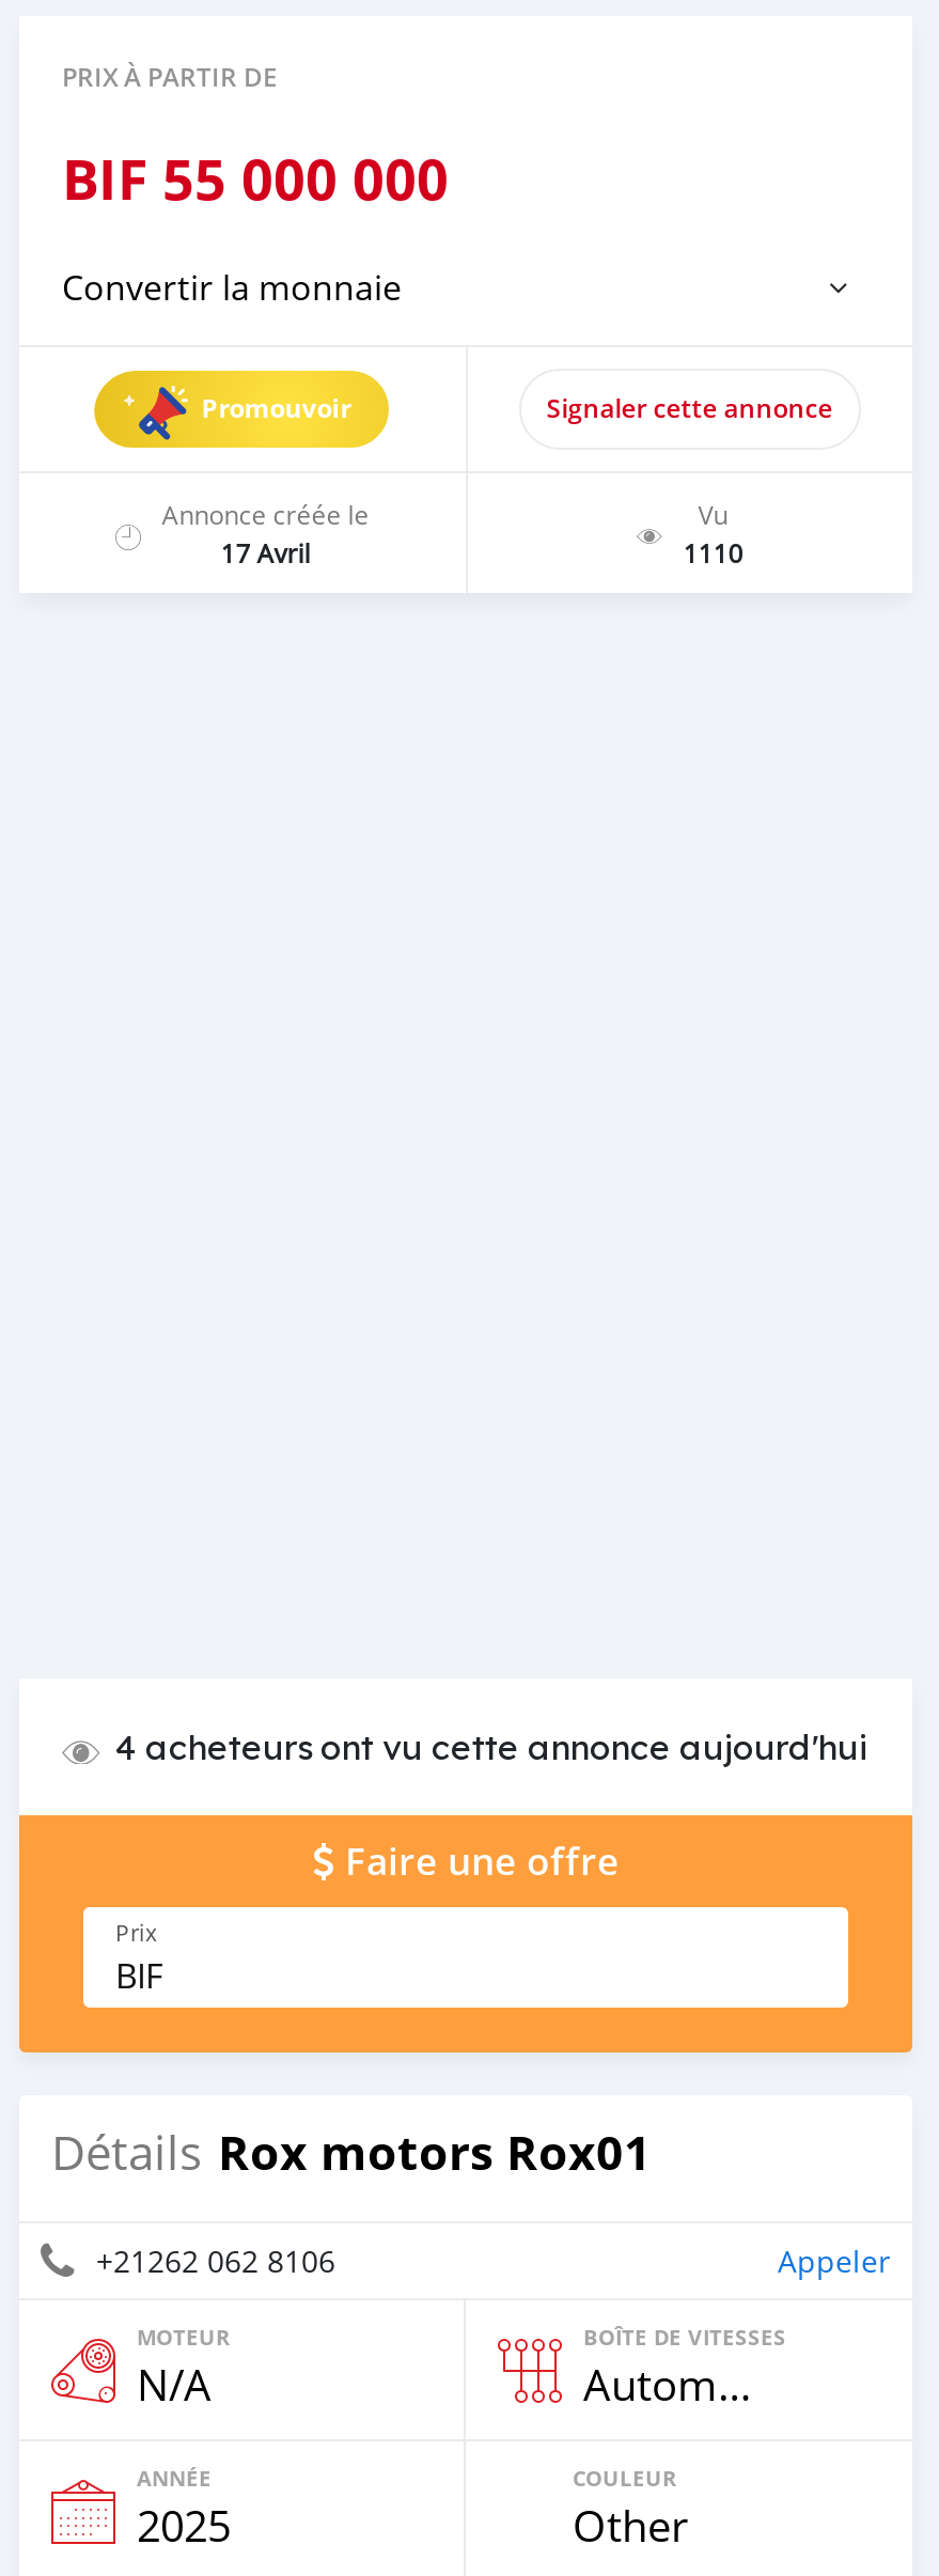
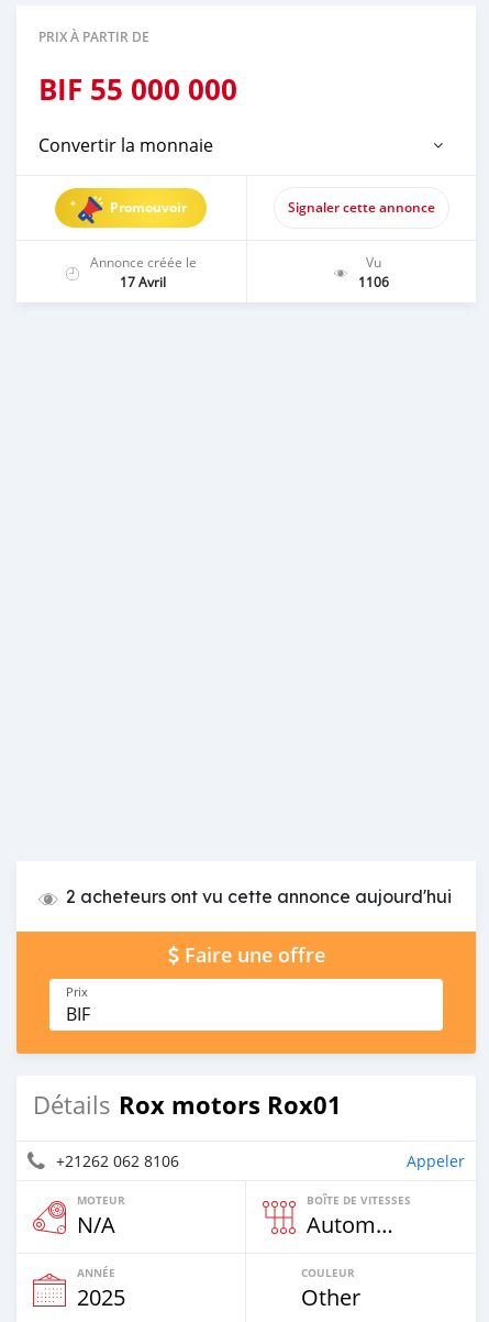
- 1110
+ 1106

- 4 acheteurs ont vu cette annonce aujourd'hui
+ 2 acheteurs ont vu cette annonce aujourd'hui
